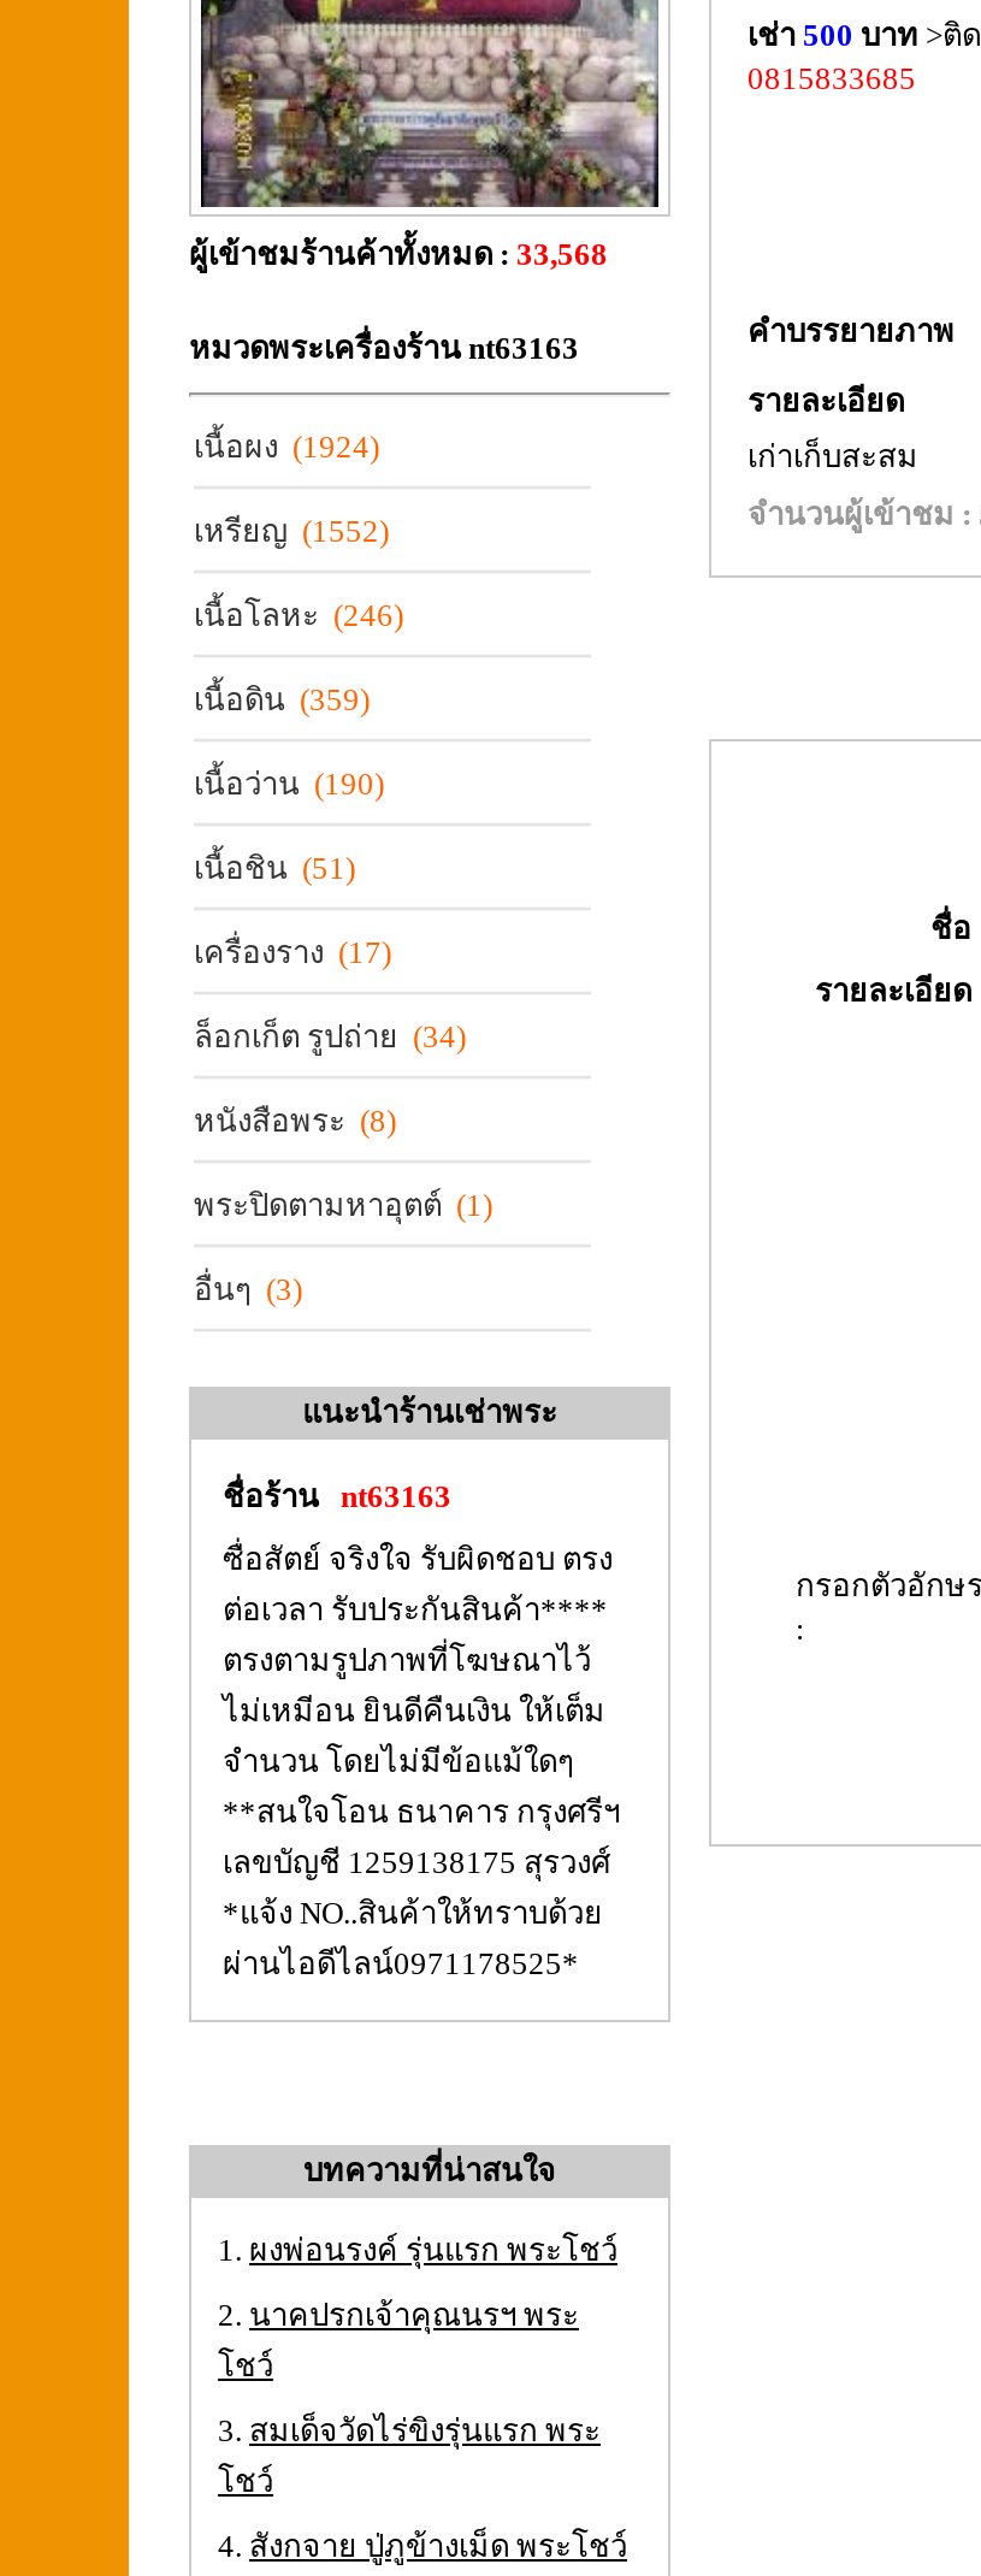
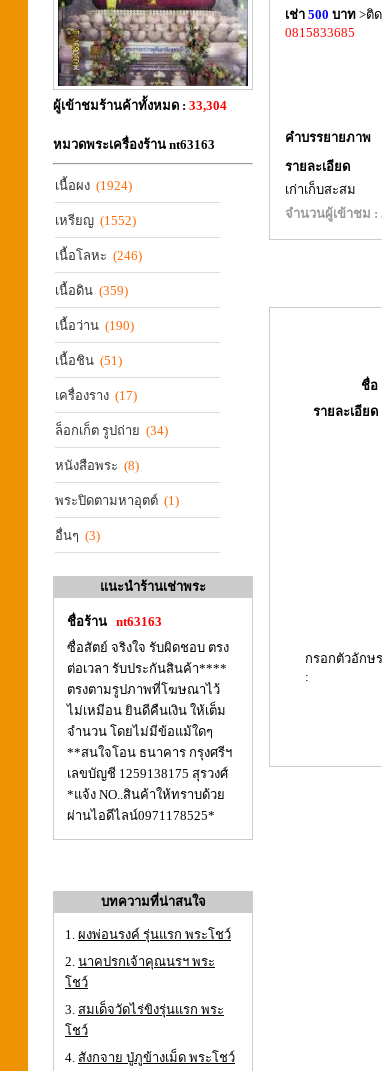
- ผู้เข้าชมร้านค้าทั้งหมด : 33,568
+ ผู้เข้าชมร้านค้าทั้งหมด : 33,304
